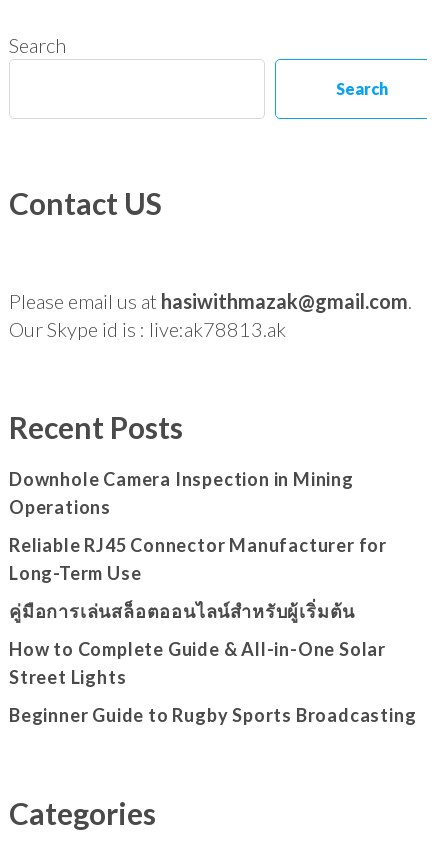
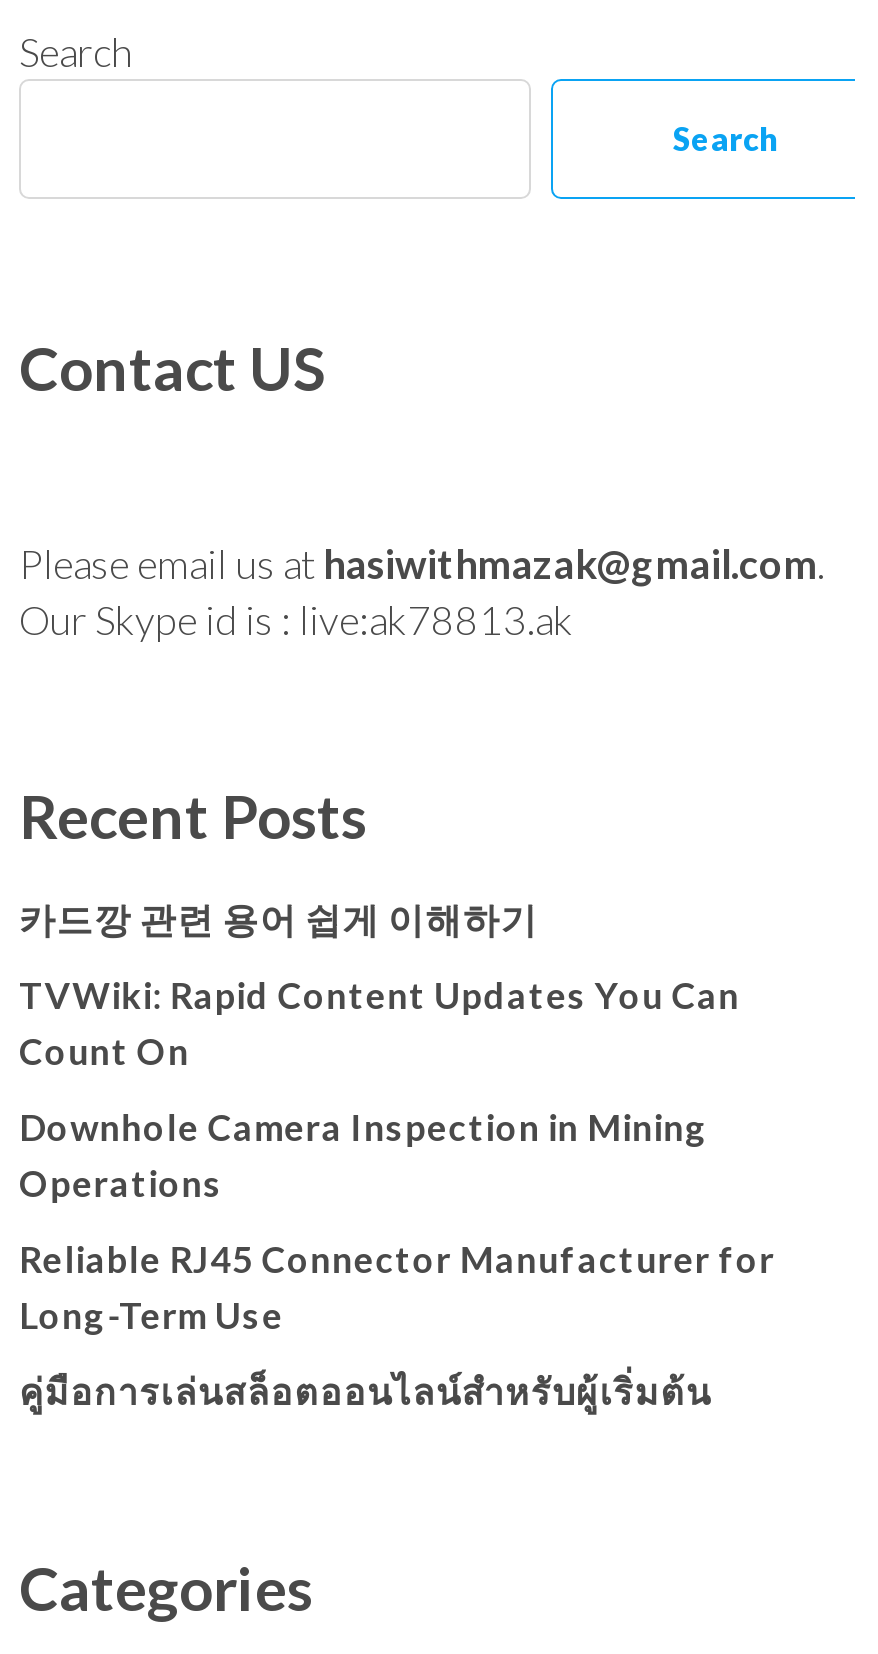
+ 카드깡 관련 용어 쉽게 이해하기
+ TVWiki: Rapid Content Updates You Can
+ Count On

moved down: Downhole Camera Inspection in Mining | Operations | Reliable RJ45 Connector Manufacturer for | Long-Term Use | คู่มือการเล่นสล็อตออนไลน์สำหรับผู้เริ่มต้น

- How to Complete Guide & All-in-One Solar
- Street Lights
- Beginner Guide to Rugby Sports Broadcasting
